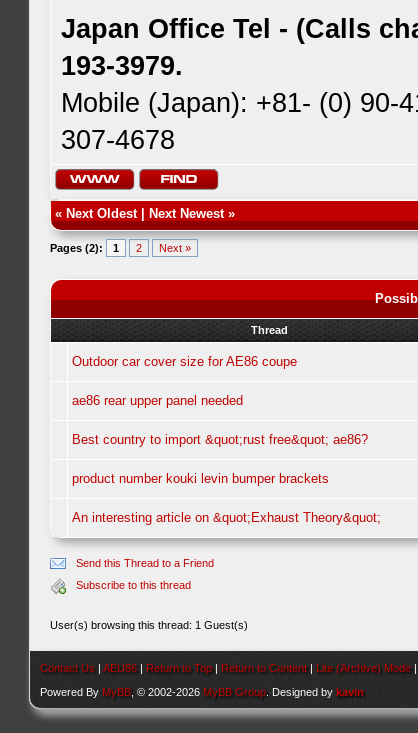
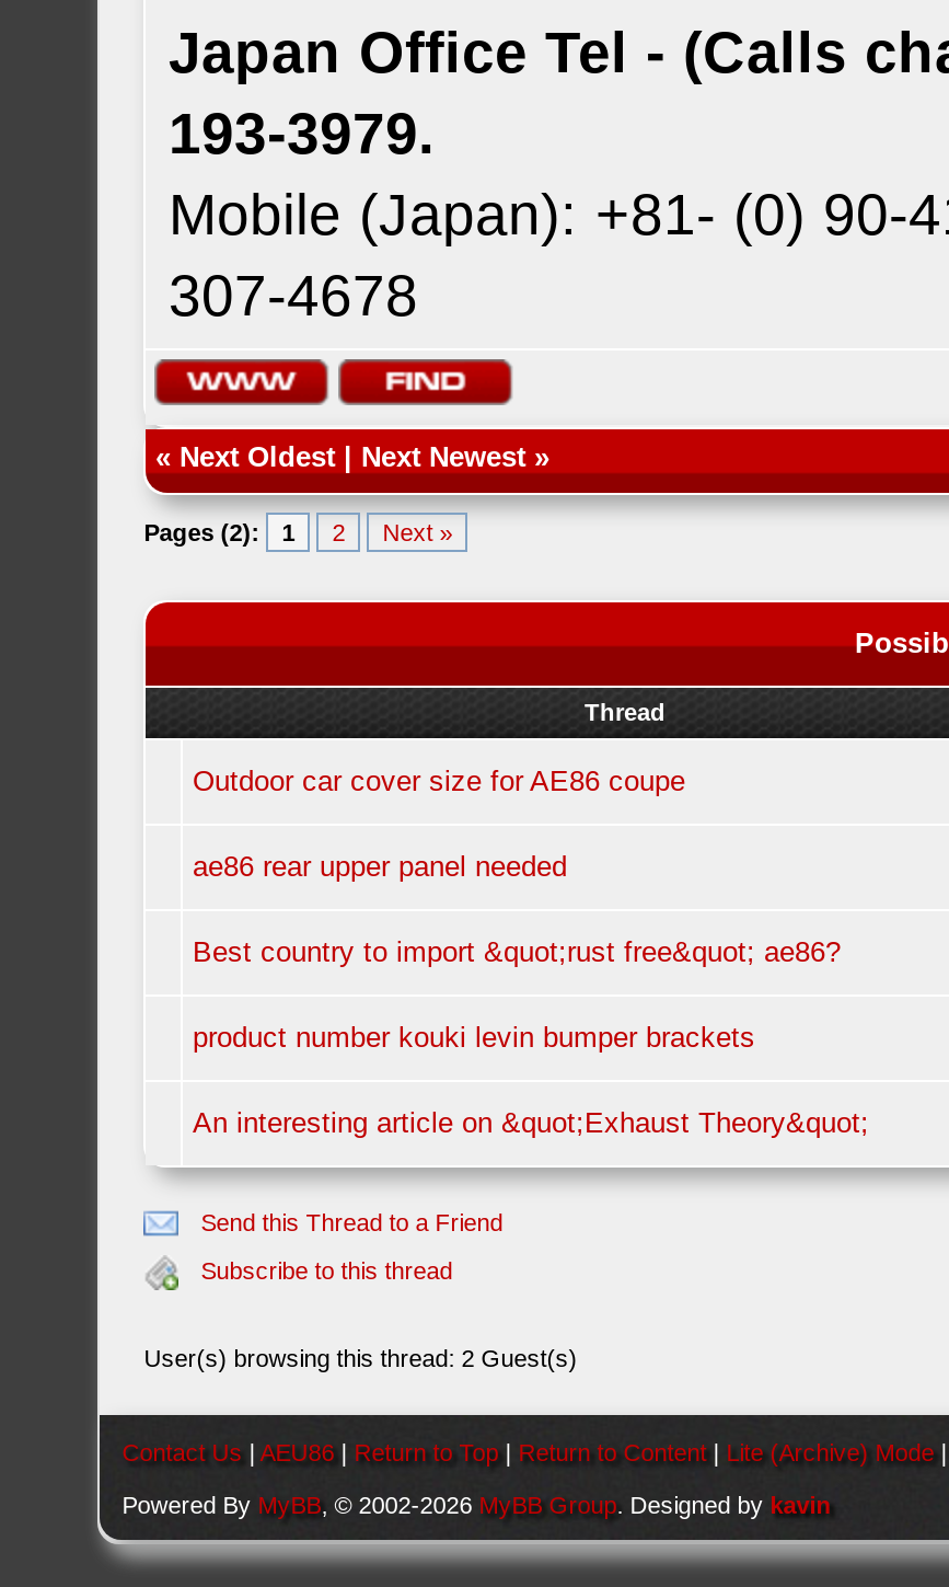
- User(s) browsing this thread: 1 Guest(s)
+ User(s) browsing this thread: 2 Guest(s)
